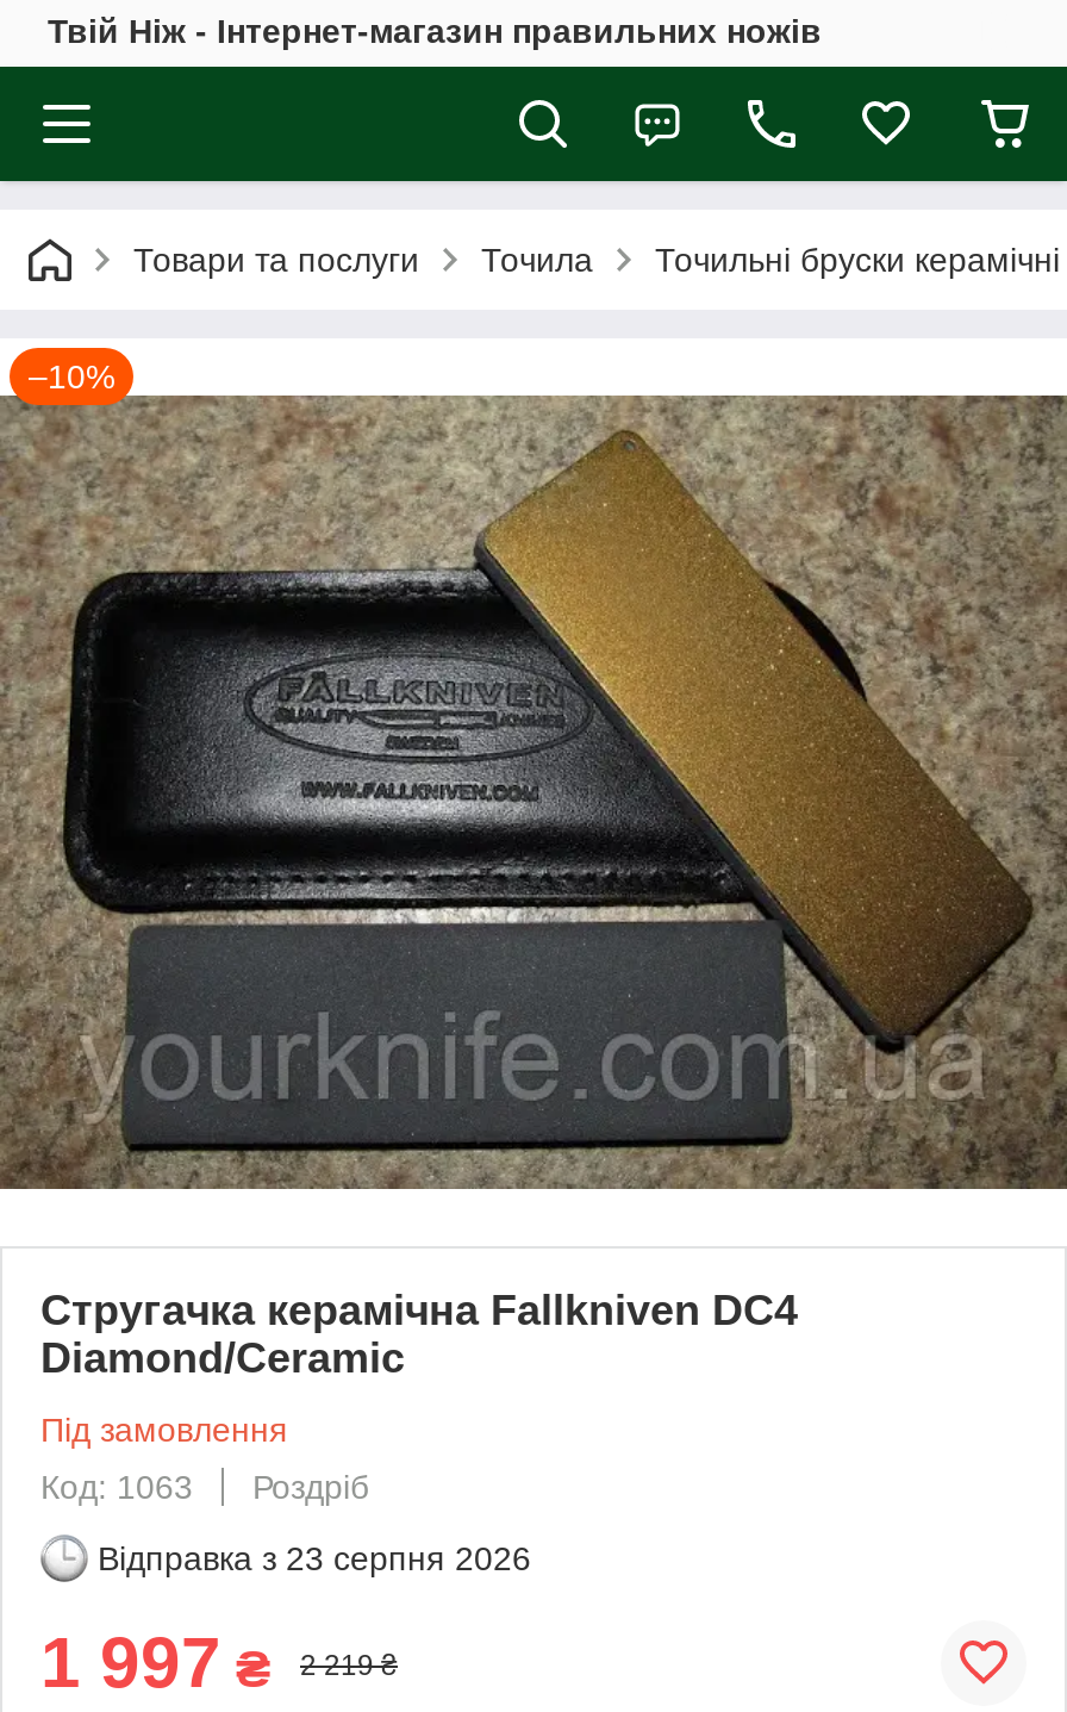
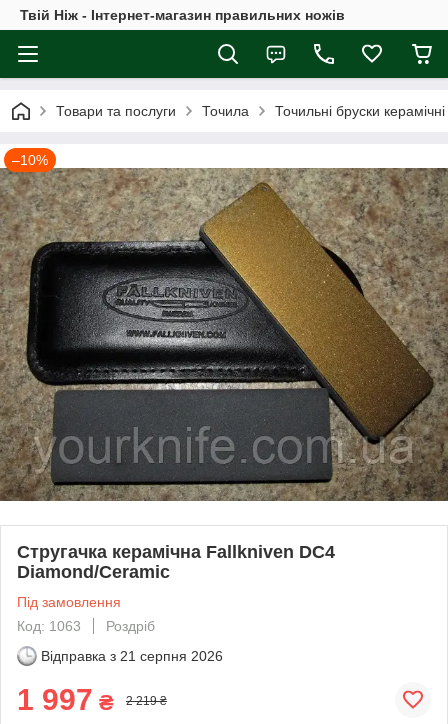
- Відправка з 23 серпня 2026
+ Відправка з 21 серпня 2026
